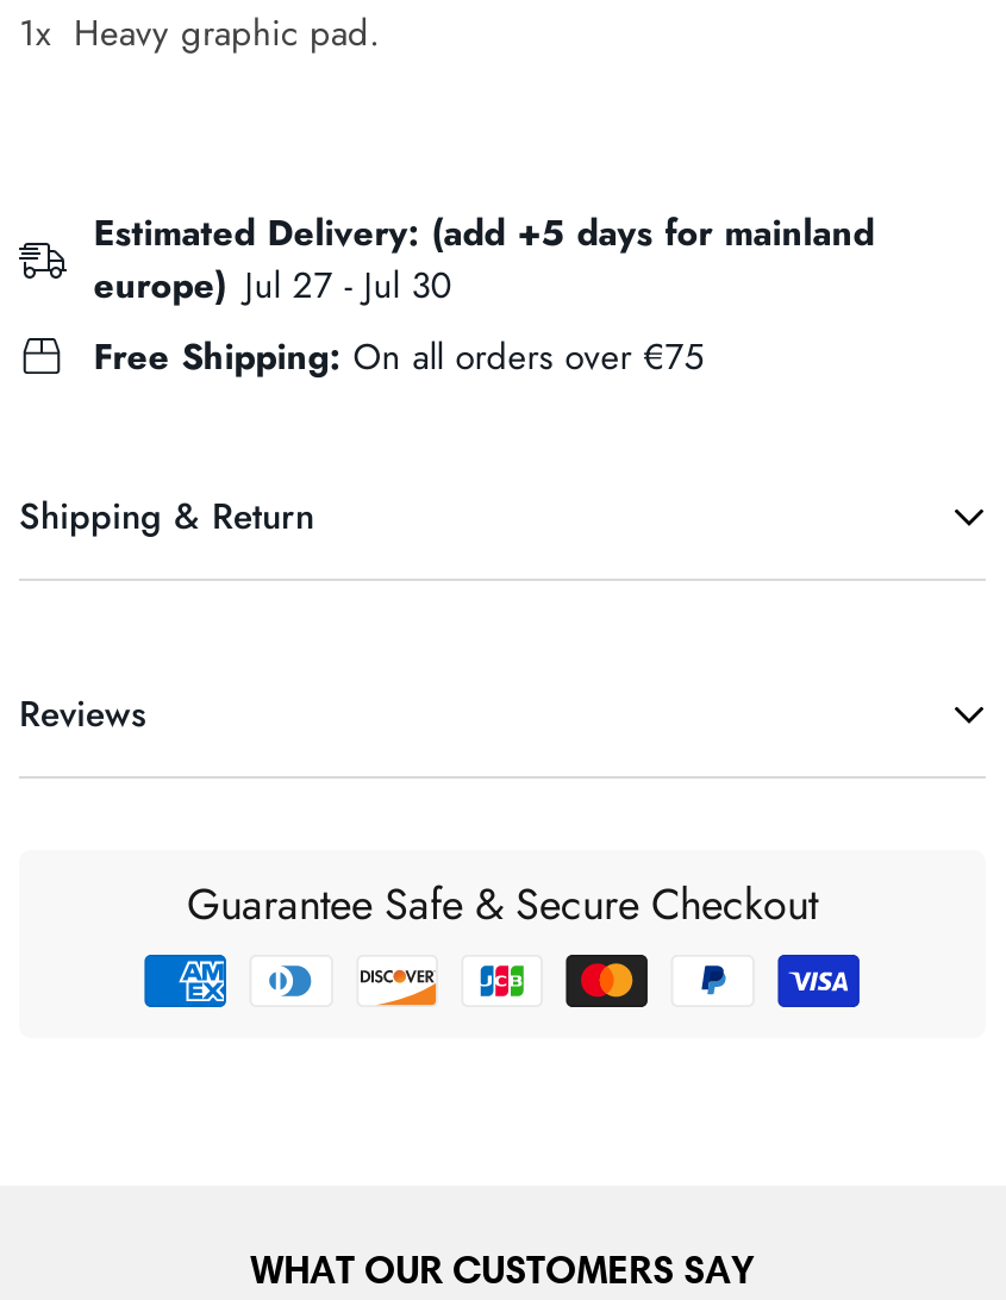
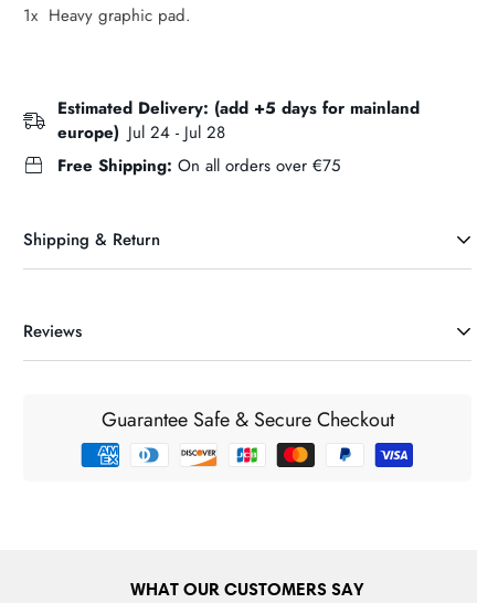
- europe) Jul 27 - Jul 30
+ europe) Jul 24 - Jul 28
